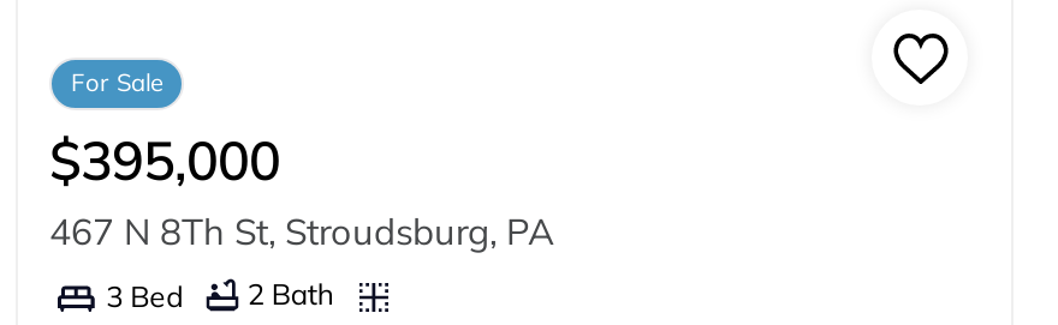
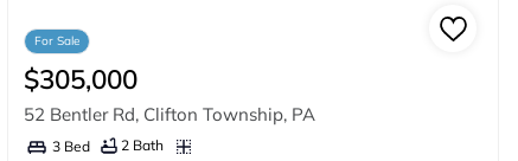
- $395,000
+ $305,000

- 467 N 8Th St, Stroudsburg, PA
+ 52 Bentler Rd, Clifton Township, PA
